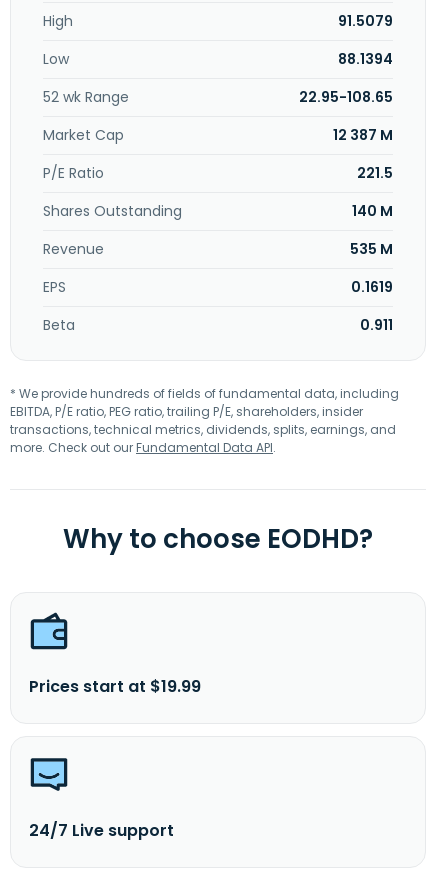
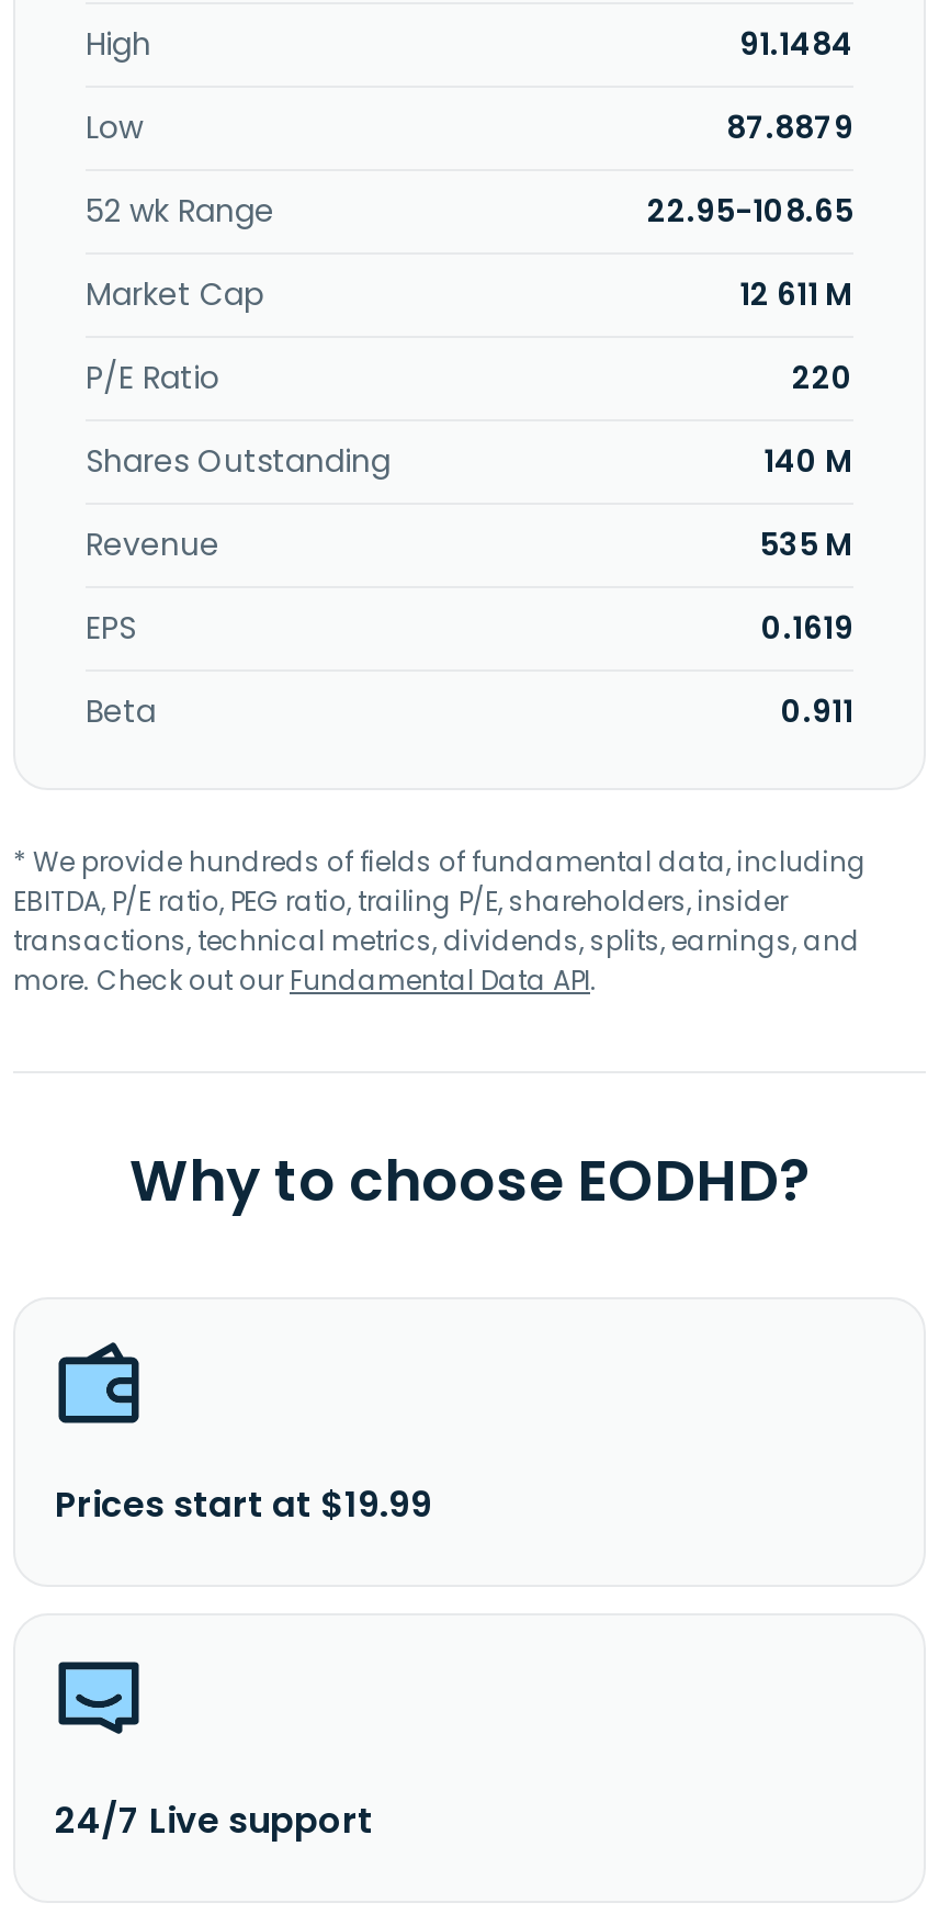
- 91.5079
+ 91.1484

- 88.1394
+ 87.8879

- 12 387 M
+ 12 611 M

- 221.5
+ 220
